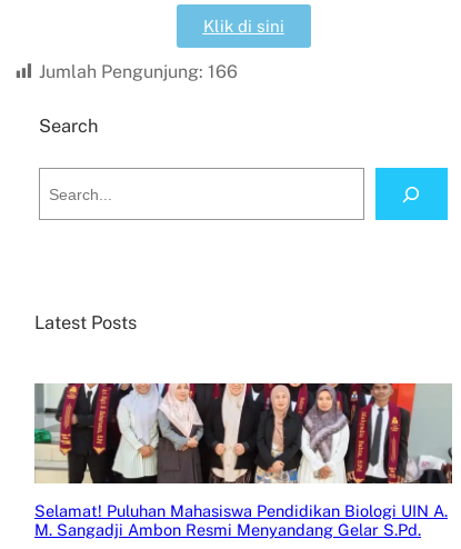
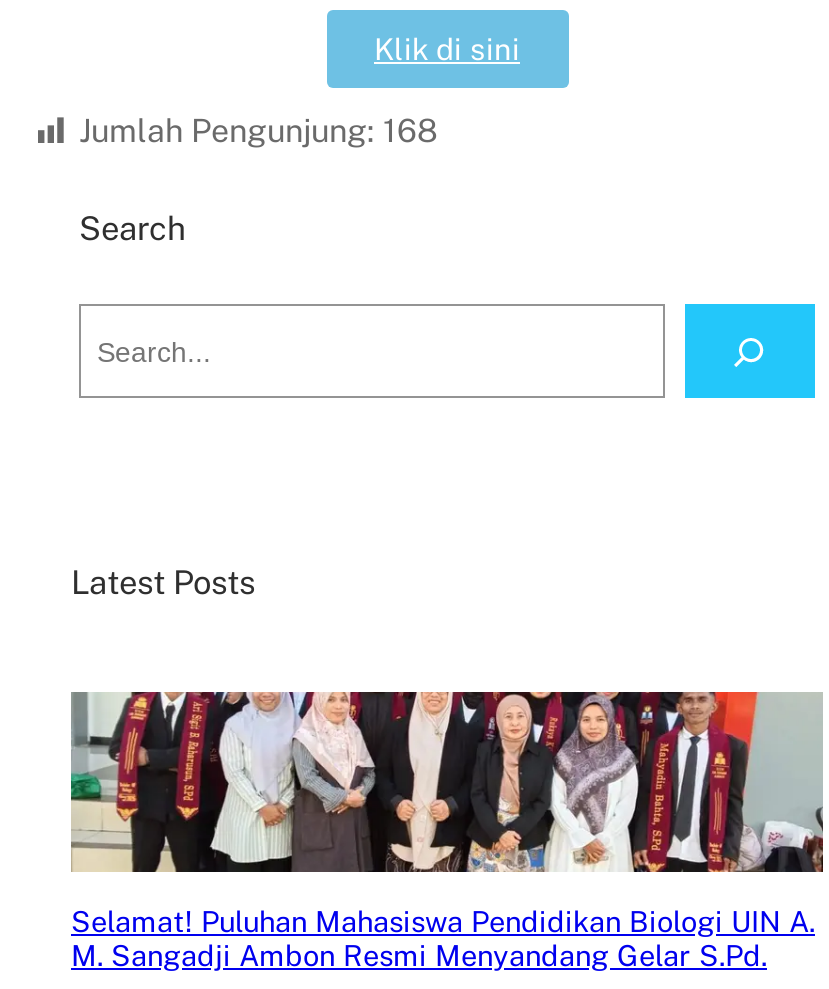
- Jumlah Pengunjung: 166
+ Jumlah Pengunjung: 168
